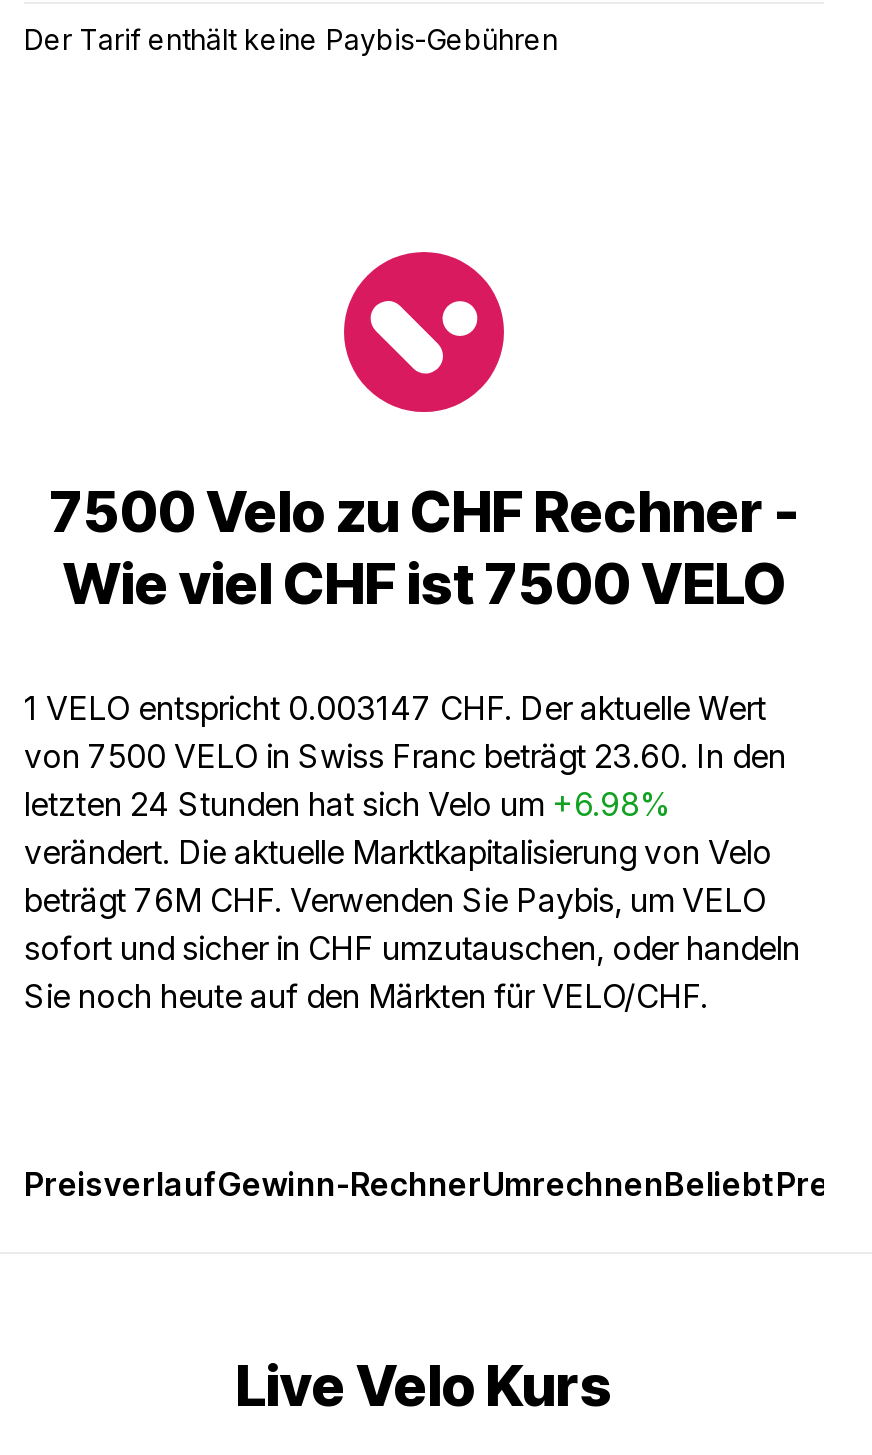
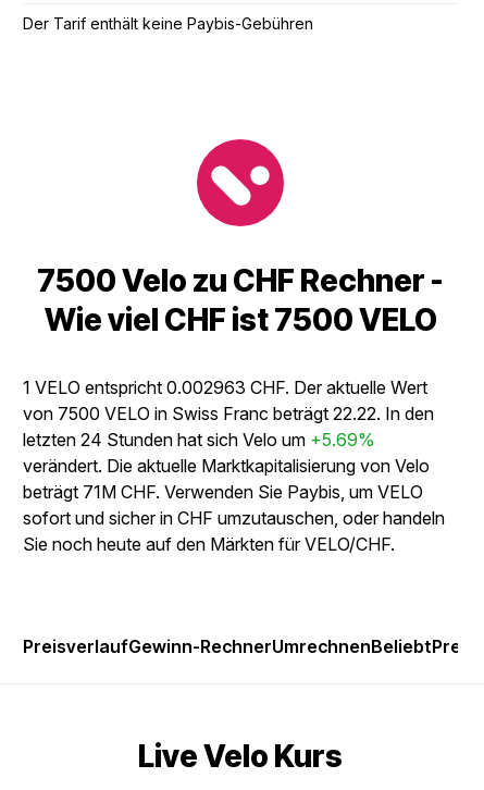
- 1 VELO entspricht 0.003147 CHF. Der aktuelle Wert
+ 1 VELO entspricht 0.002963 CHF. Der aktuelle Wert

- von 7500 VELO in Swiss Franc beträgt 23.60. In den
+ von 7500 VELO in Swiss Franc beträgt 22.22. In den

- letzten 24 Stunden hat sich Velo um +6.98%
+ letzten 24 Stunden hat sich Velo um +5.69%

- beträgt 76M CHF. Verwenden Sie Paybis, um VELO
+ beträgt 71M CHF. Verwenden Sie Paybis, um VELO
